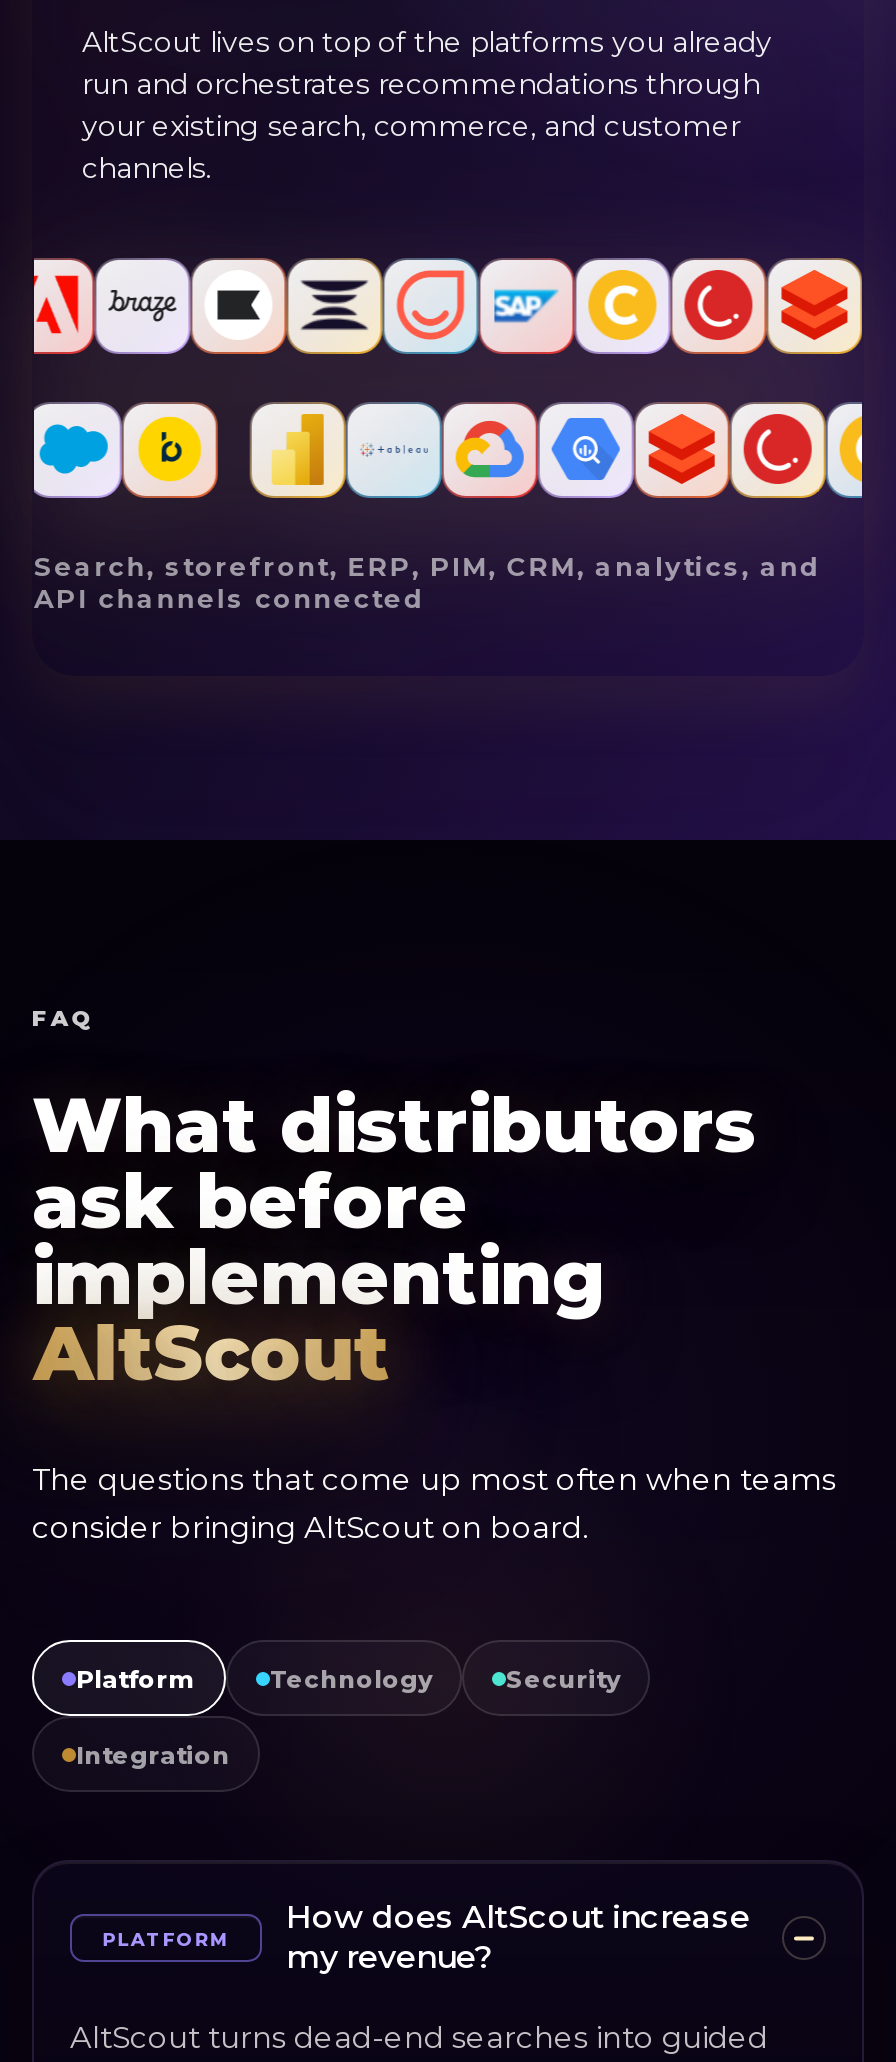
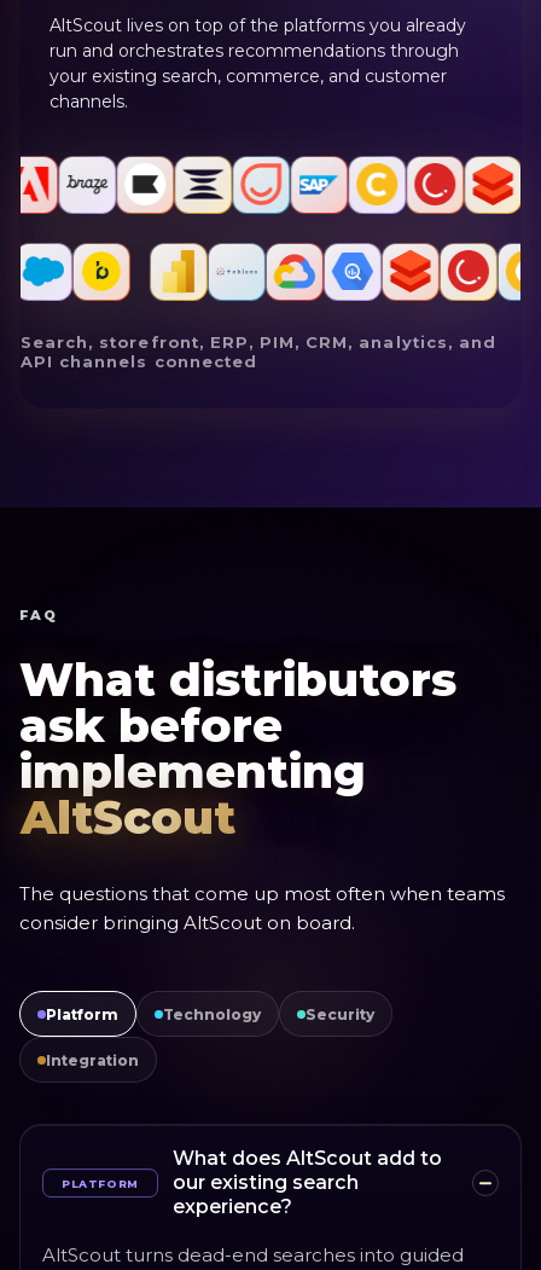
- How does AltScout increase
- my revenue?
+ What does AltScout add to
+ our existing search
+ experience?
